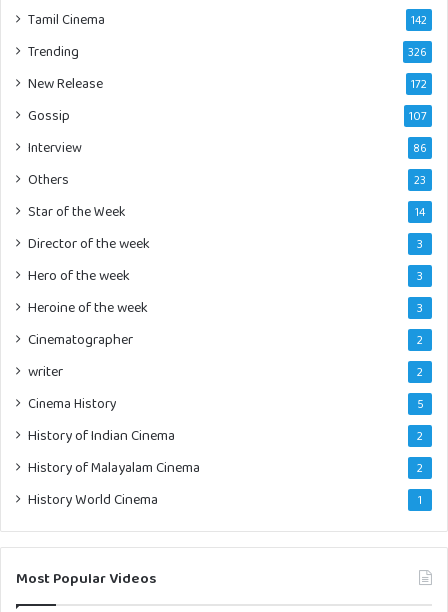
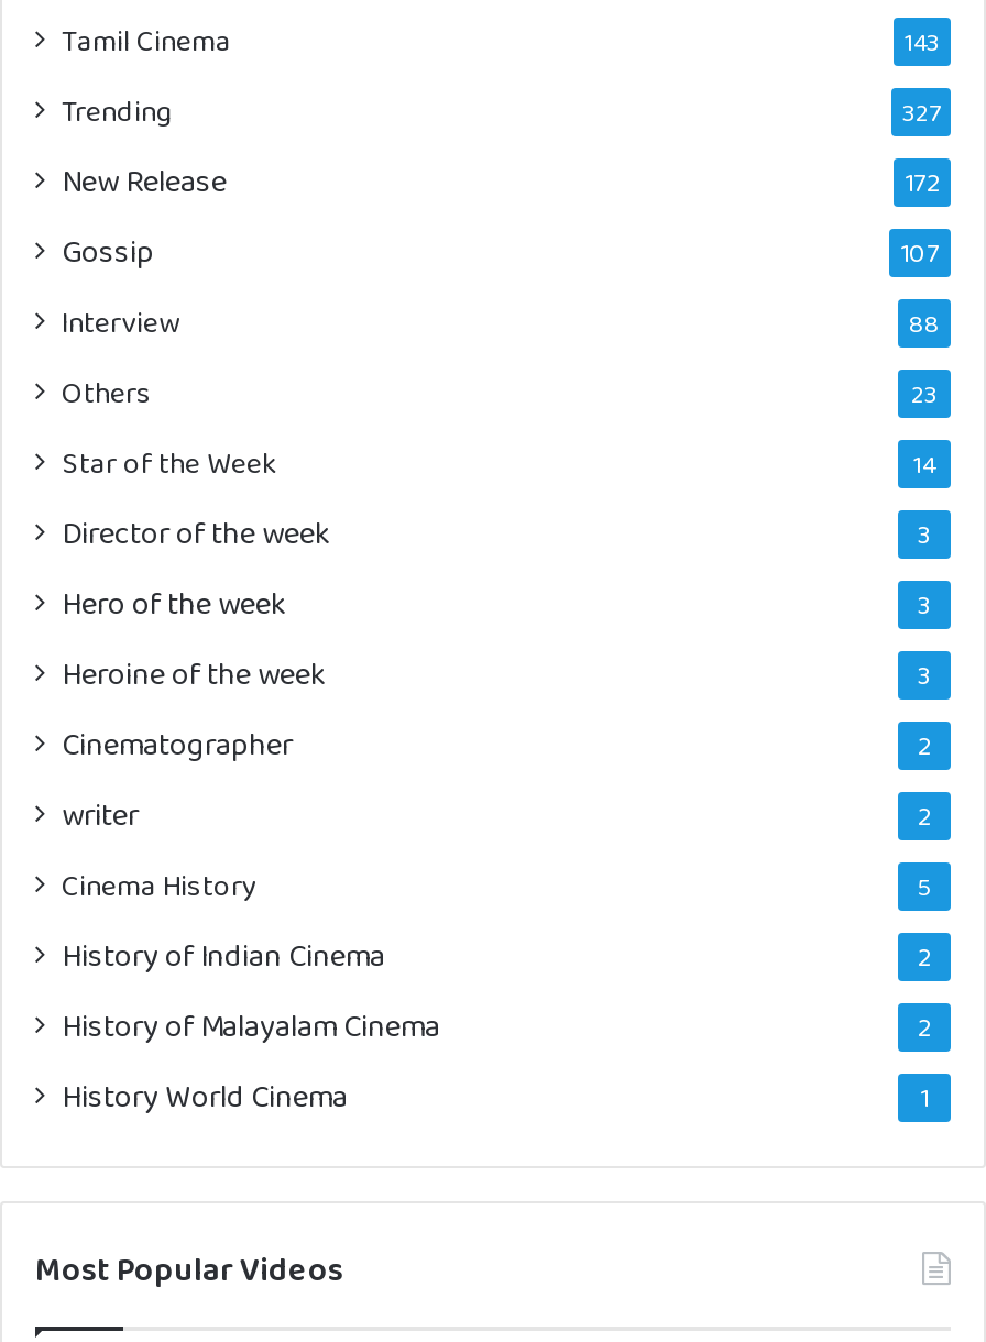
- 142
+ 143

- 326
+ 327

- 86
+ 88
